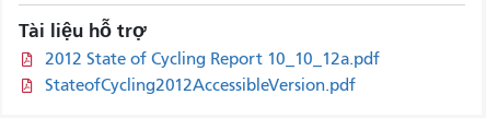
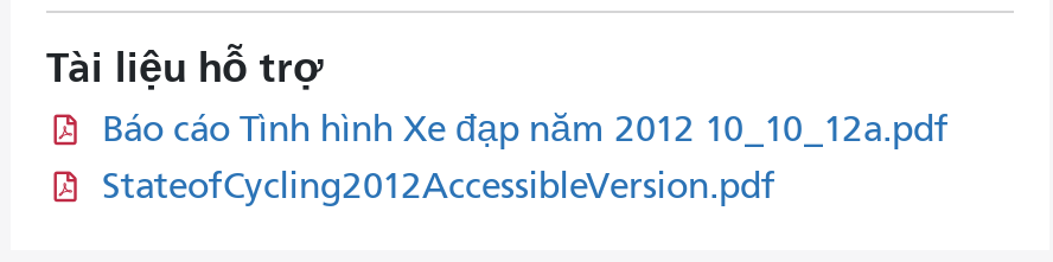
- 2012 State of Cycling Report 10_10_12a.pdf
+ Báo cáo Tình hình Xe đạp năm 2012 10_10_12a.pdf
